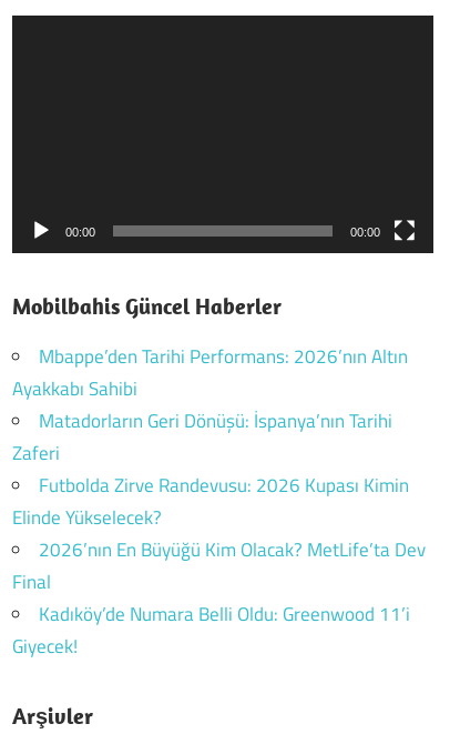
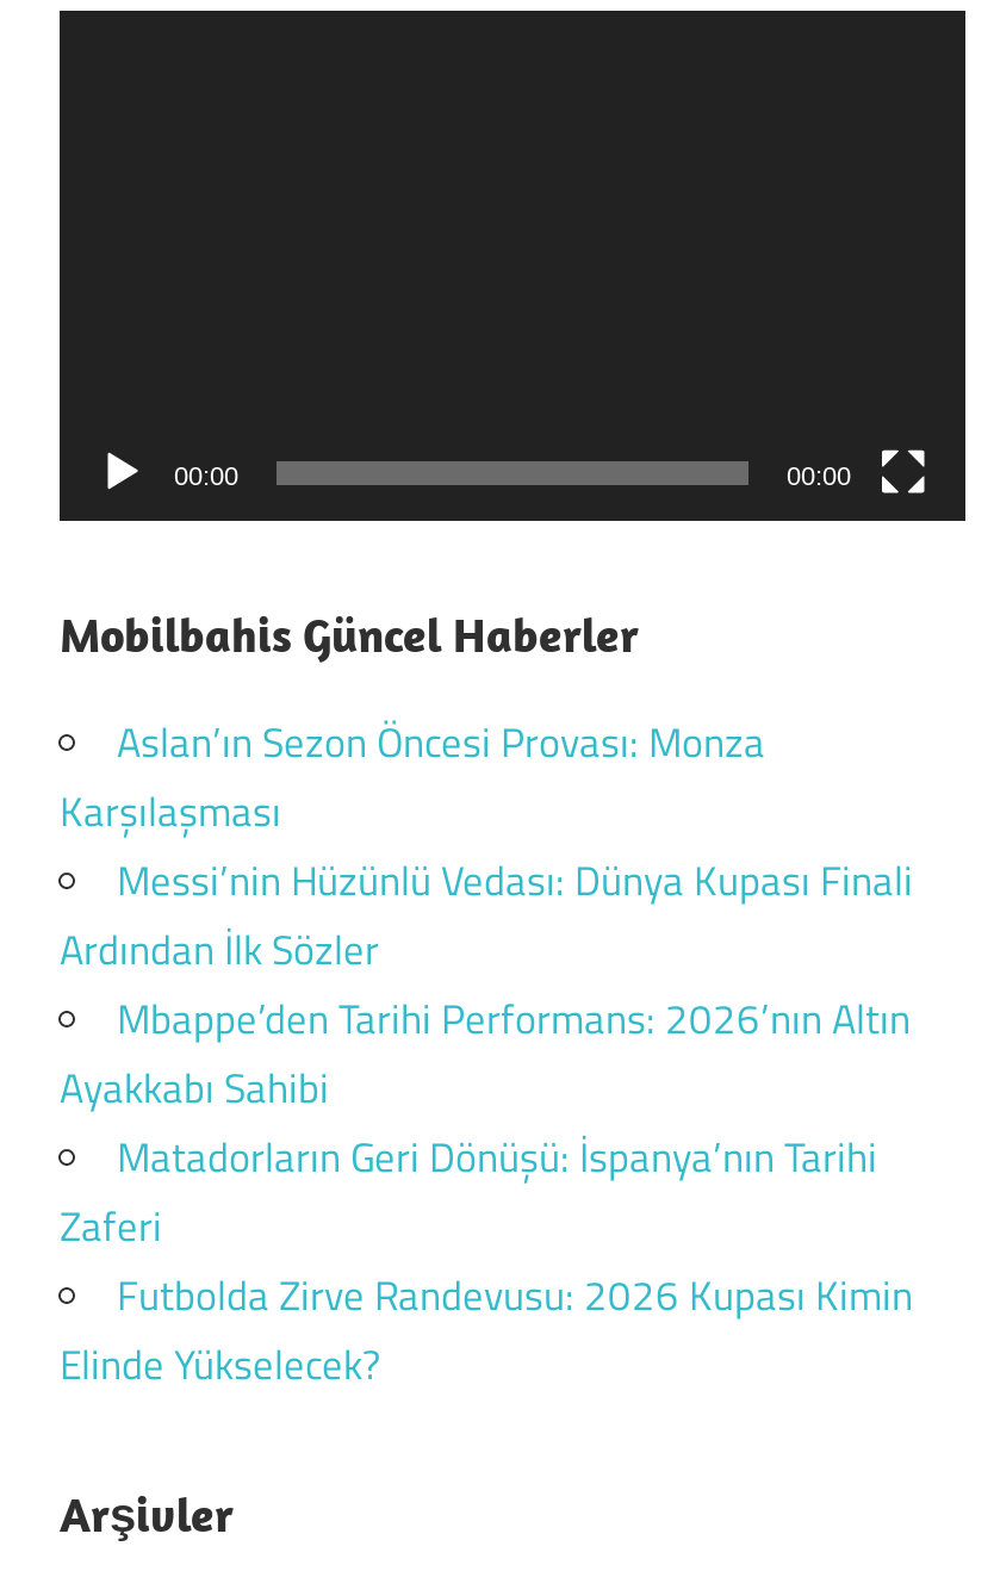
+ Aslan’ın Sezon Öncesi Provası: Monza
+ Karşılaşması
+ Messi’nin Hüzünlü Vedası: Dünya Kupası Finali
+ Ardından İlk Sözler

moved down: Mbappe’den Tarihi Performans: 2026’nın Altın | Ayakkabı Sahibi | Matadorların Geri Dönüşü: İspanya’nın Tarihi | Zaferi | Futbolda Zirve Randevusu: 2026 Kupası Kimin | Elinde Yükselecek?

- 2026’nın En Büyüğü Kim Olacak? MetLife’ta Dev
- Final
- Kadıköy’de Numara Belli Oldu: Greenwood 11’i
- Giyecek!
